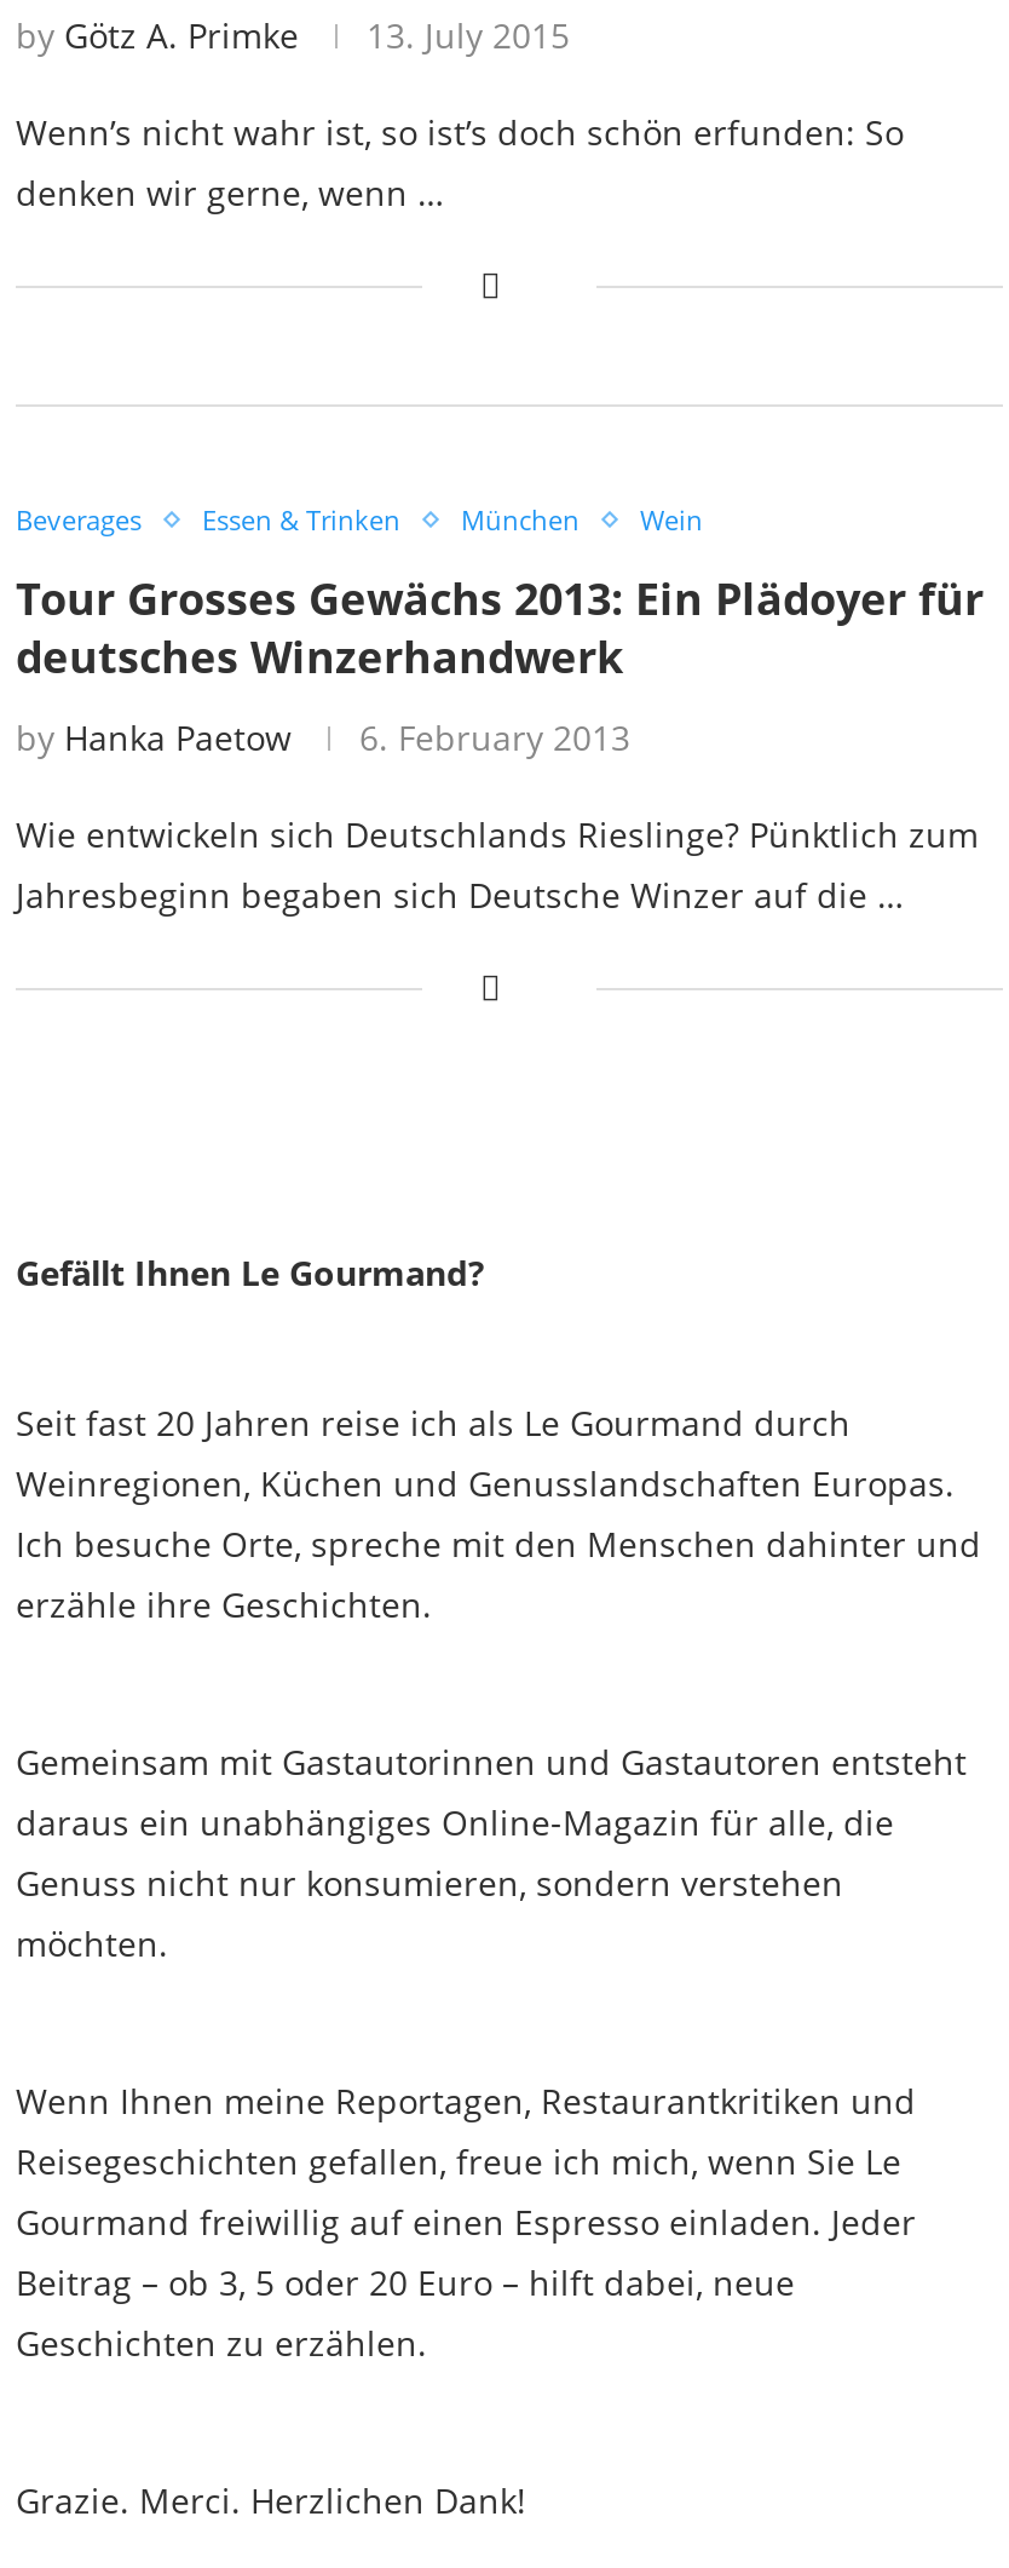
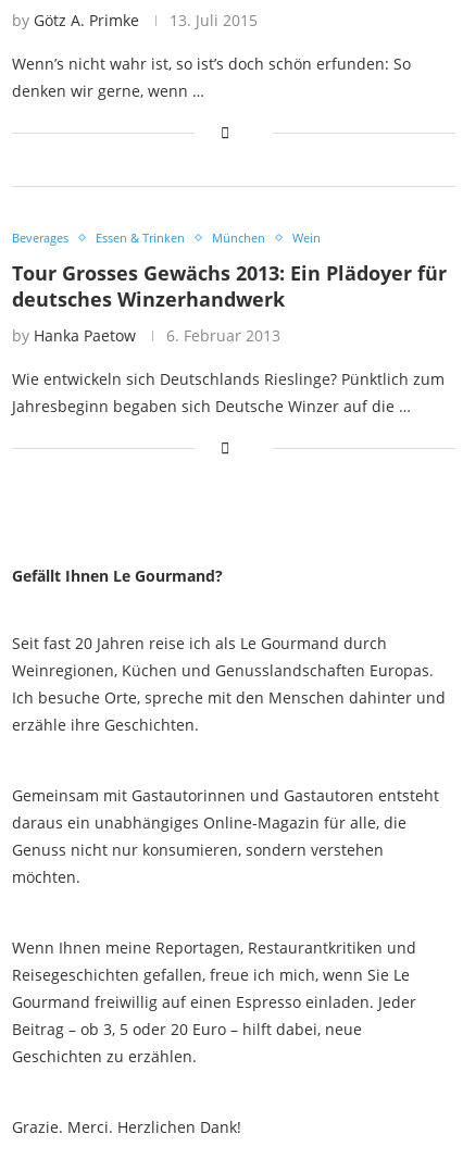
- by Götz A. Primke 13. July 2015
+ by Götz A. Primke 13. Juli 2015

- by Hanka Paetow 6. February 2013
+ by Hanka Paetow 6. Februar 2013
